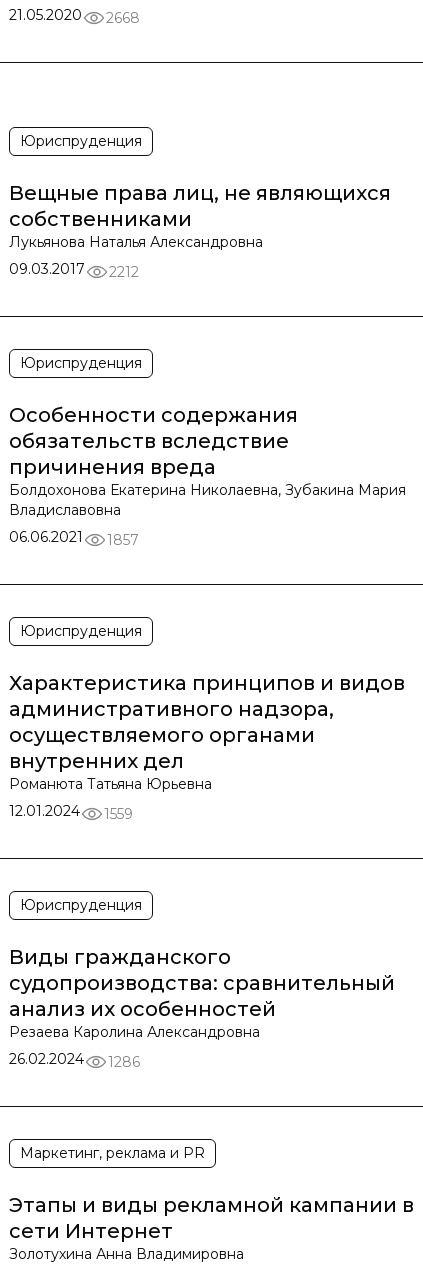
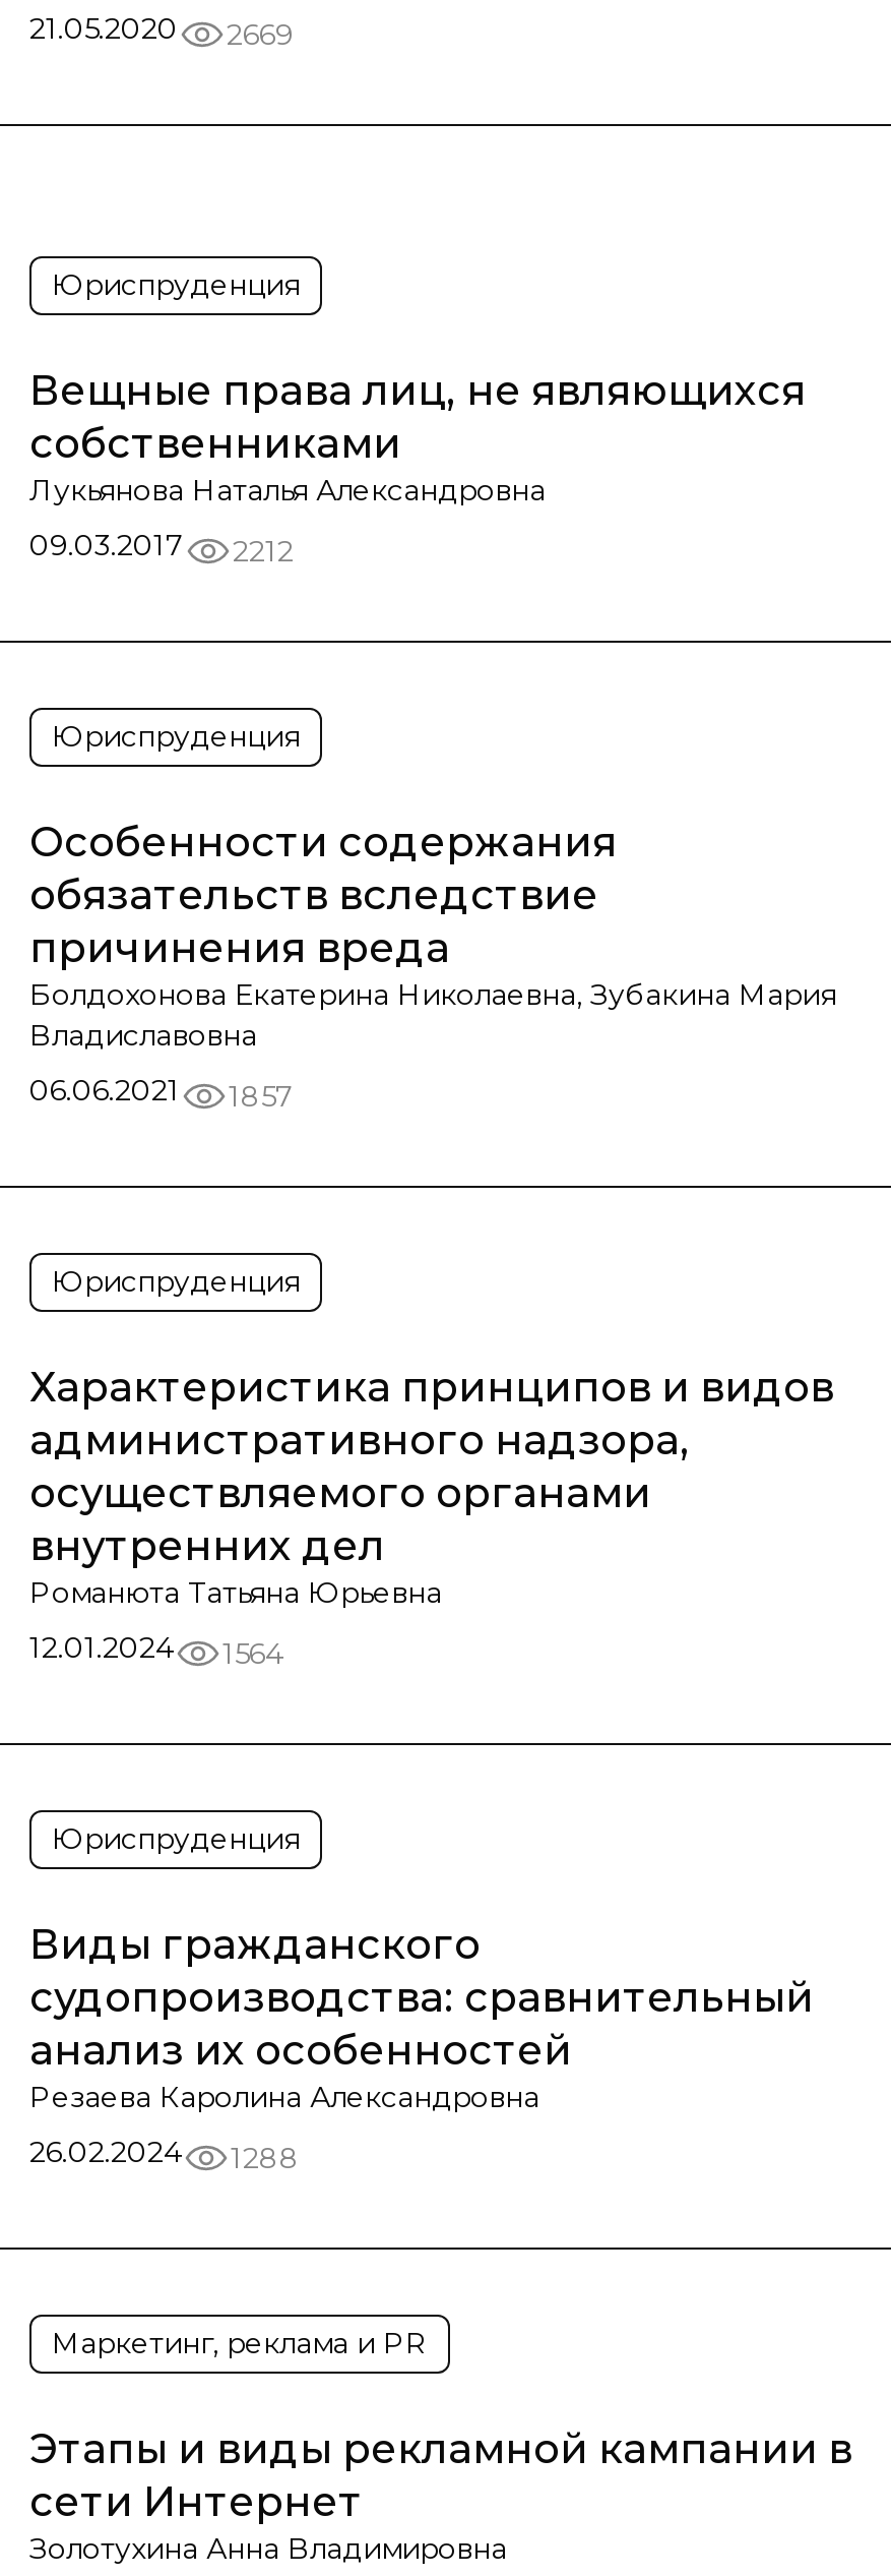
- 21.05.2020 2668
+ 21.05.2020 2669

- 12.01.2024 1559
+ 12.01.2024 1564

- 26.02.2024 1286
+ 26.02.2024 1288
